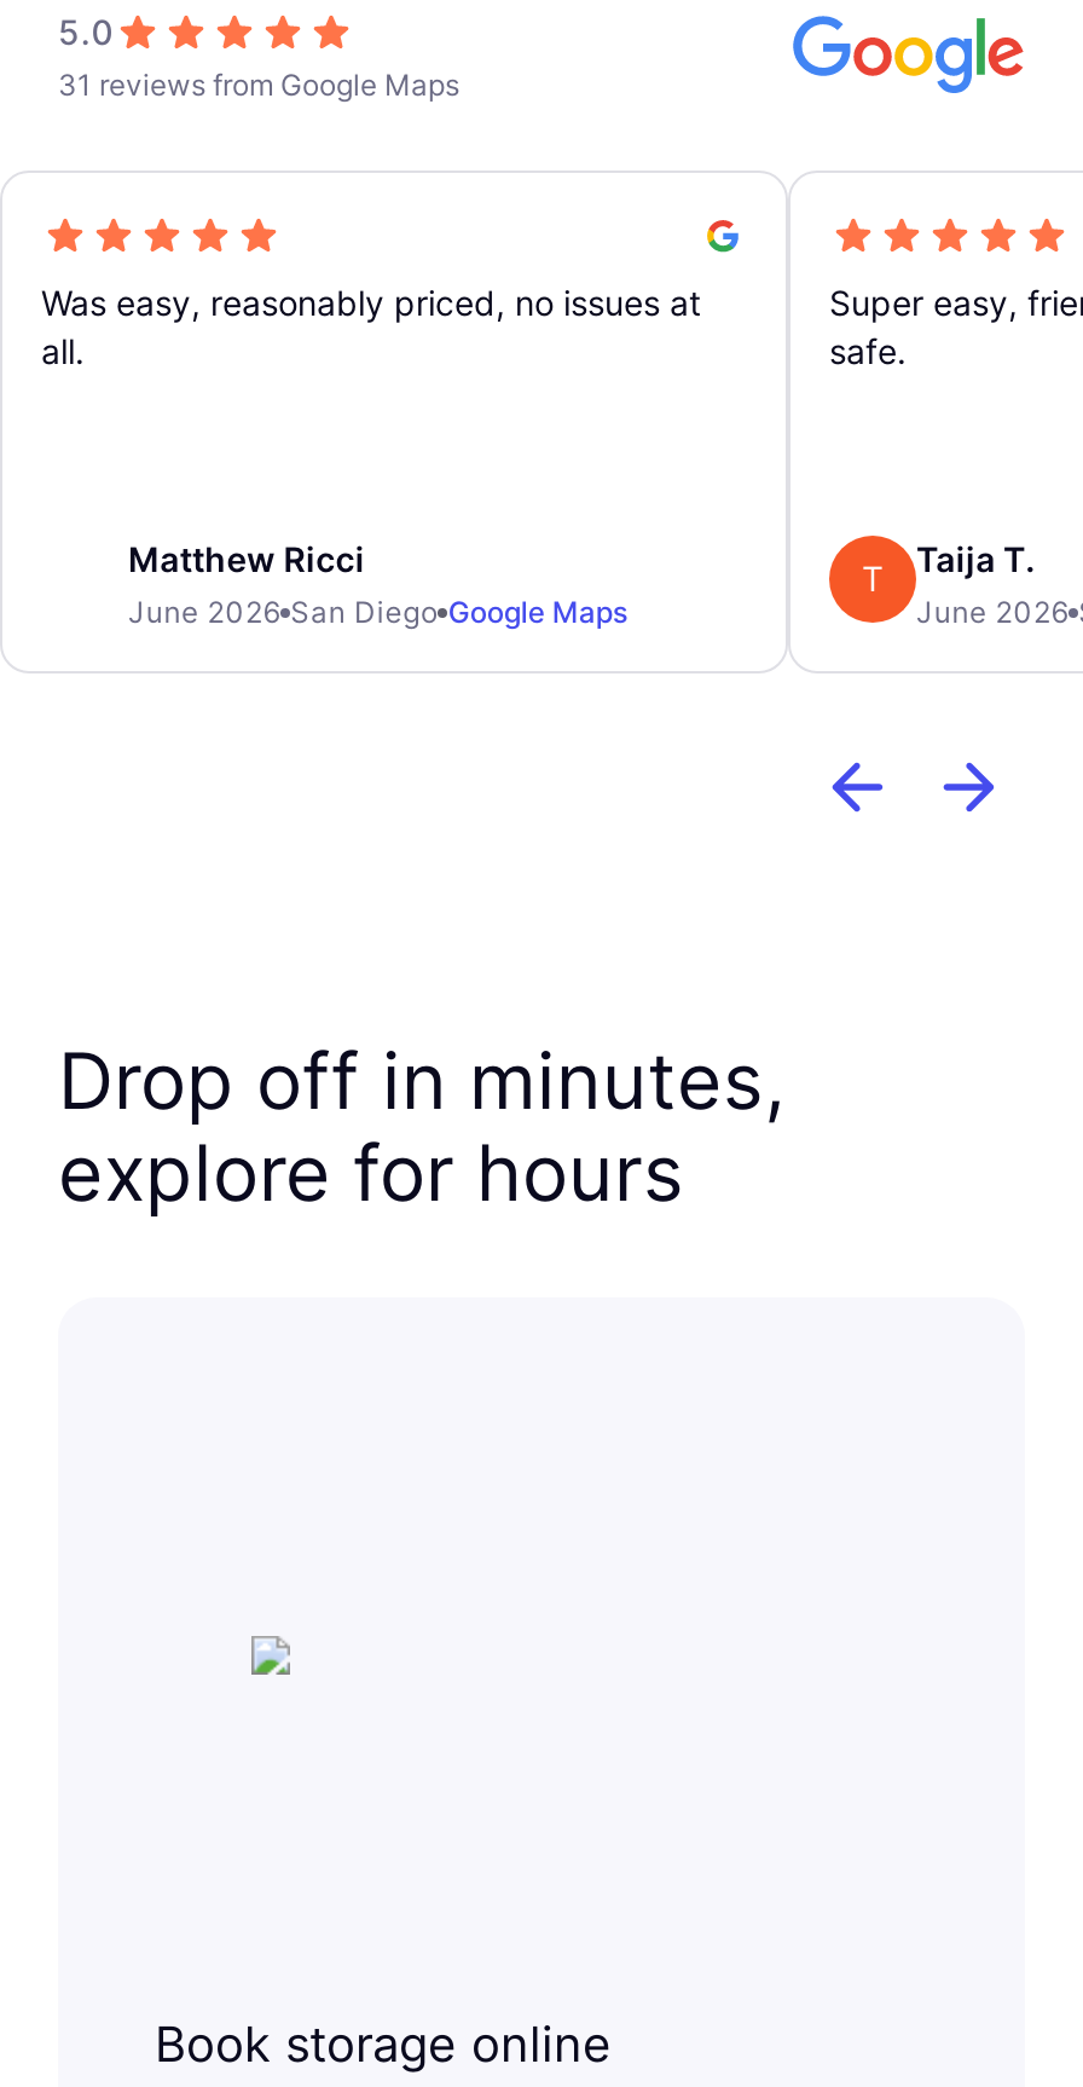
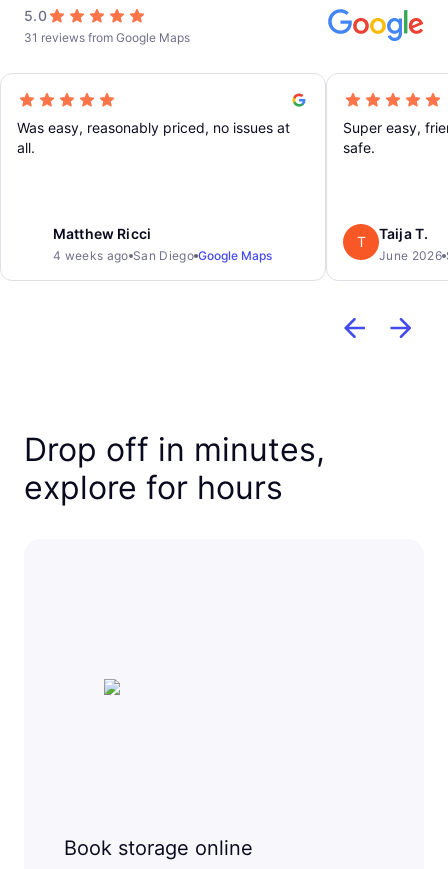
- June 2026 San Diego Google Maps
+ 4 weeks ago San Diego Google Maps
